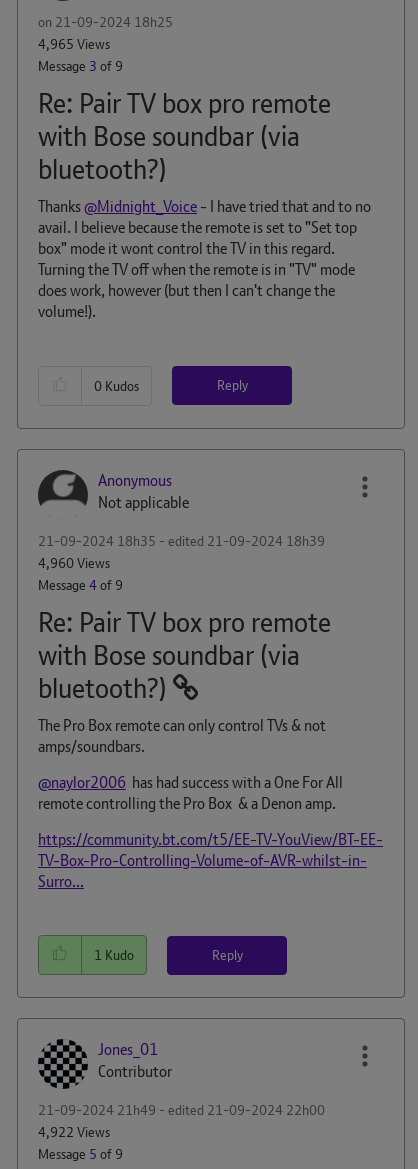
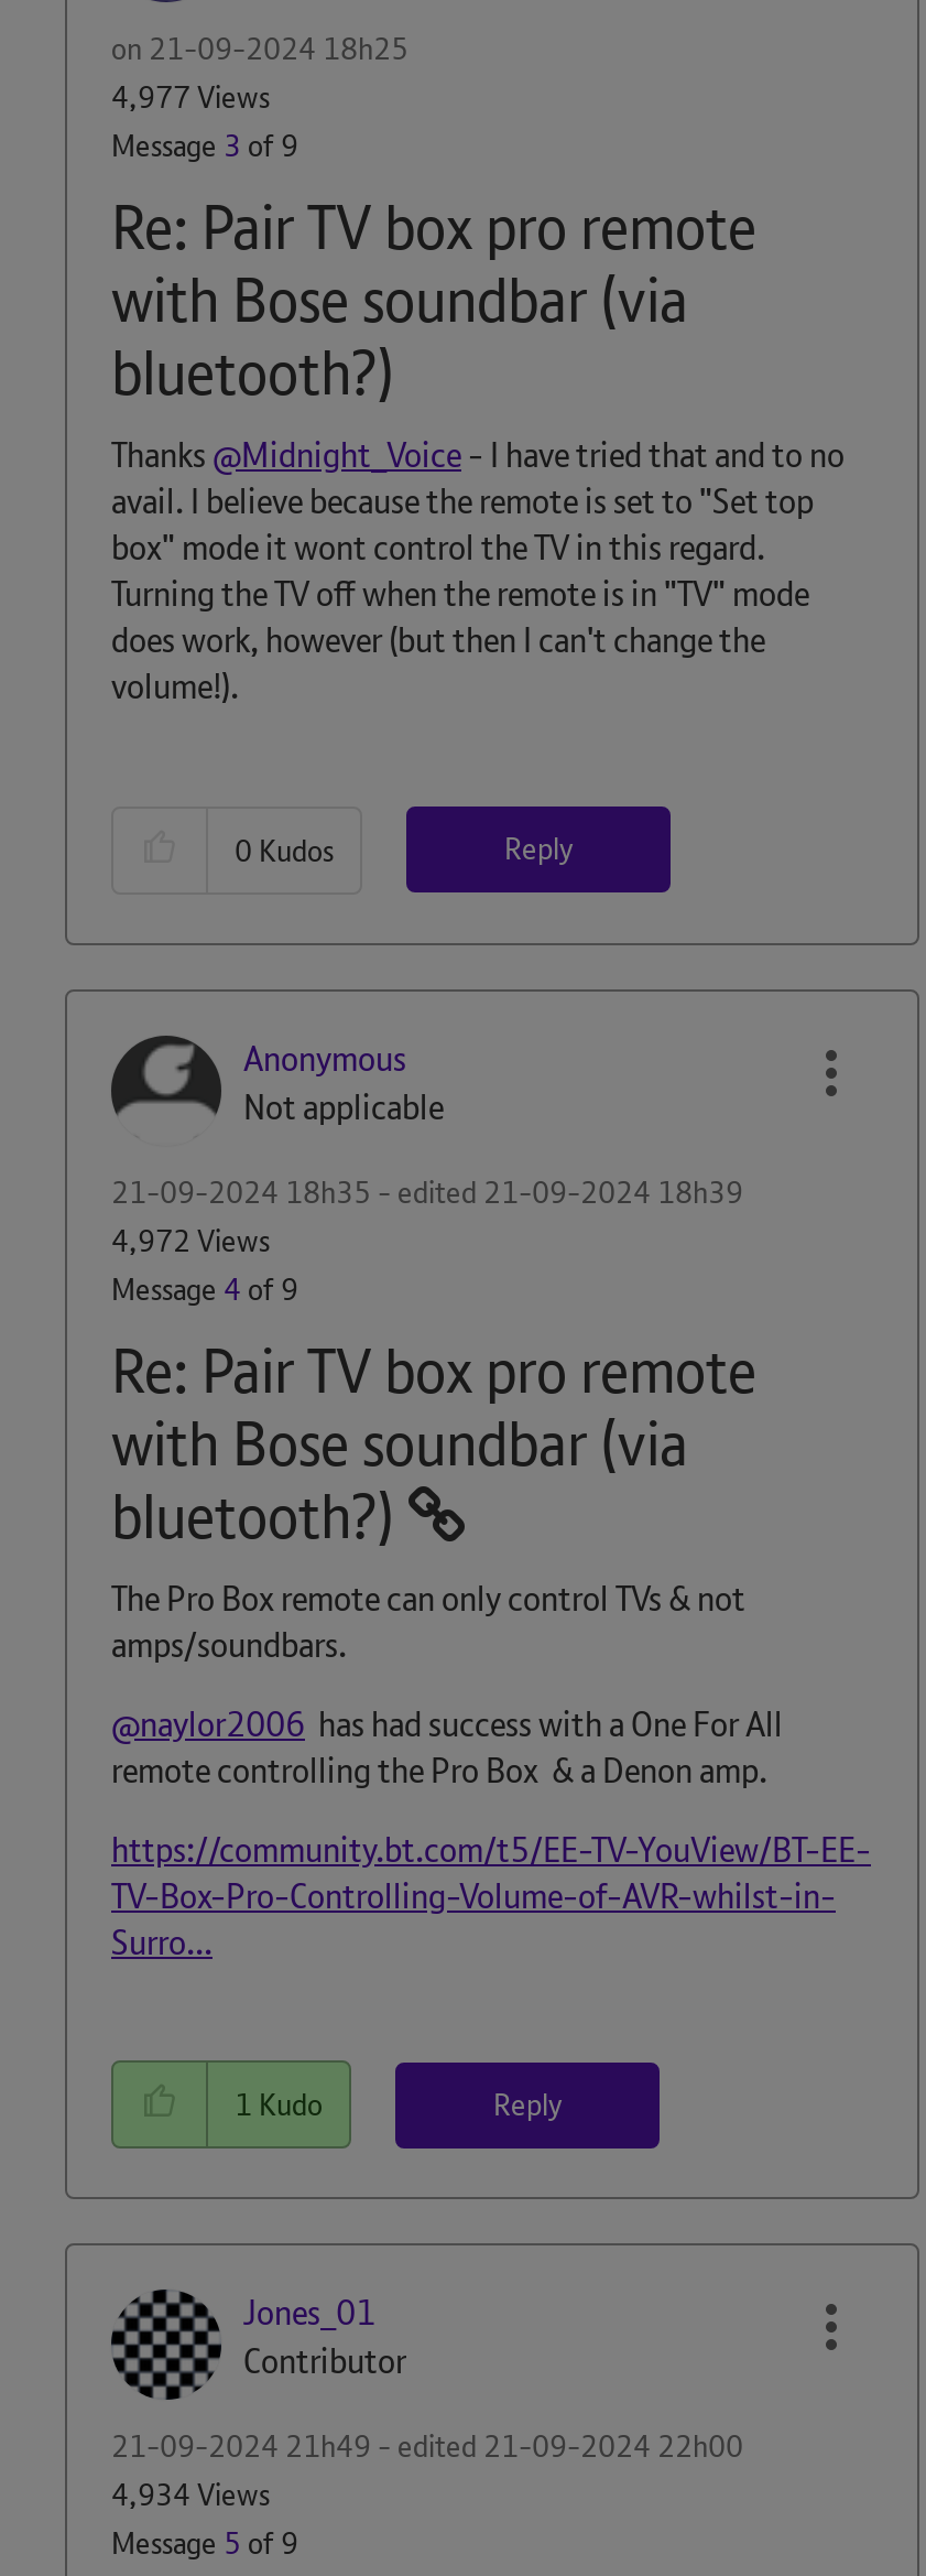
- 4,965 Views
+ 4,977 Views

- 4,960 Views
+ 4,972 Views

- 4,922 Views
+ 4,934 Views
